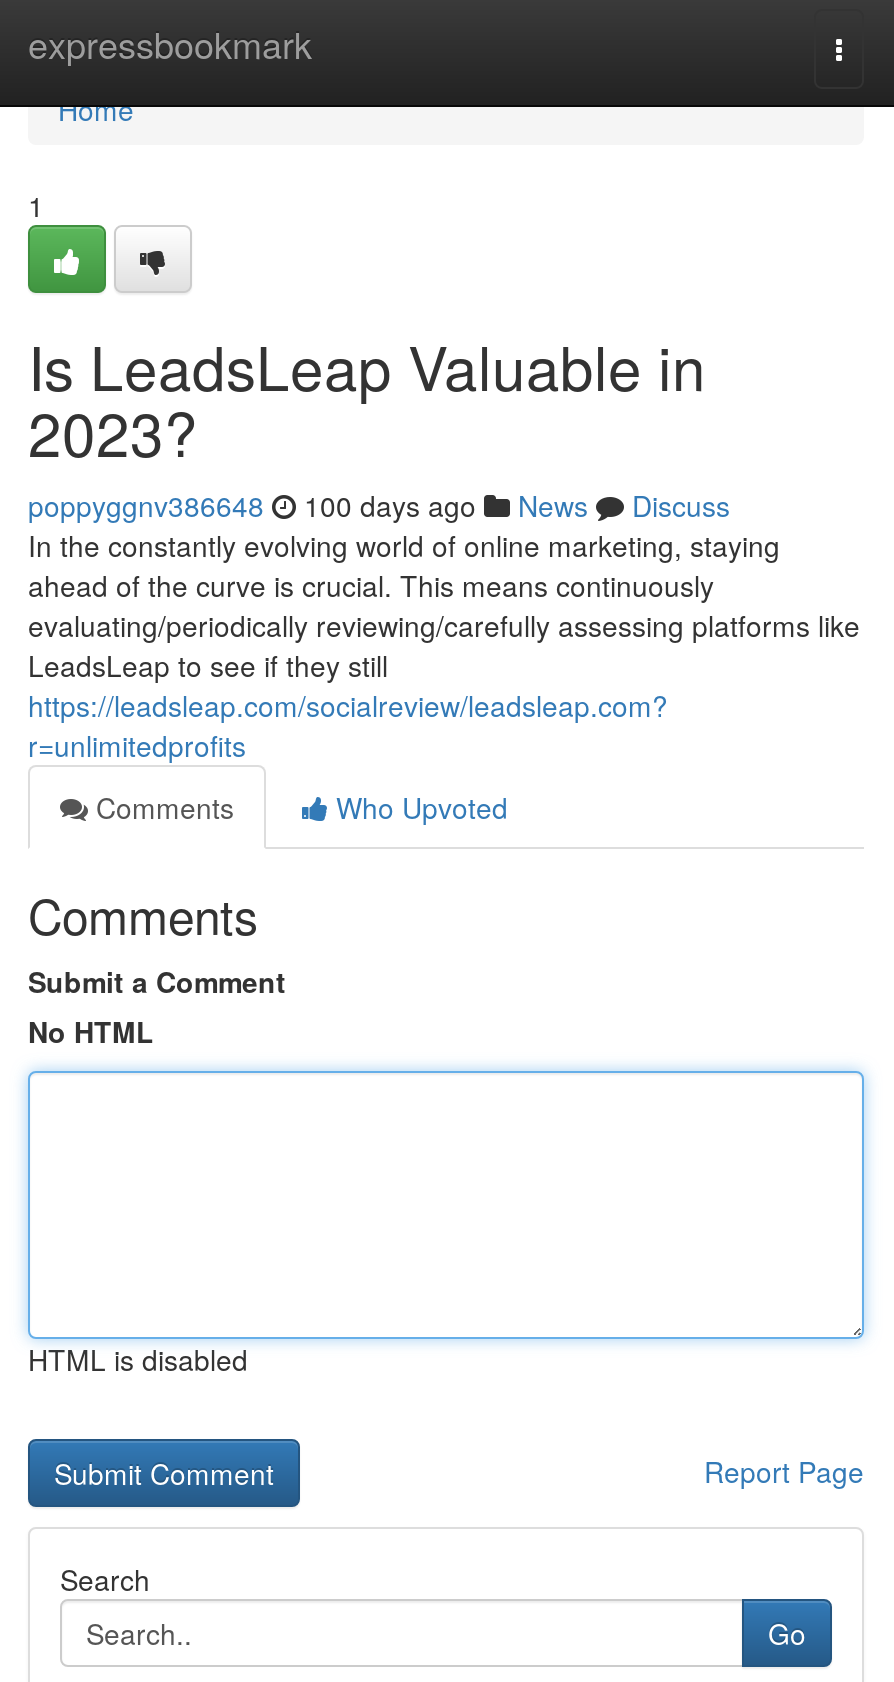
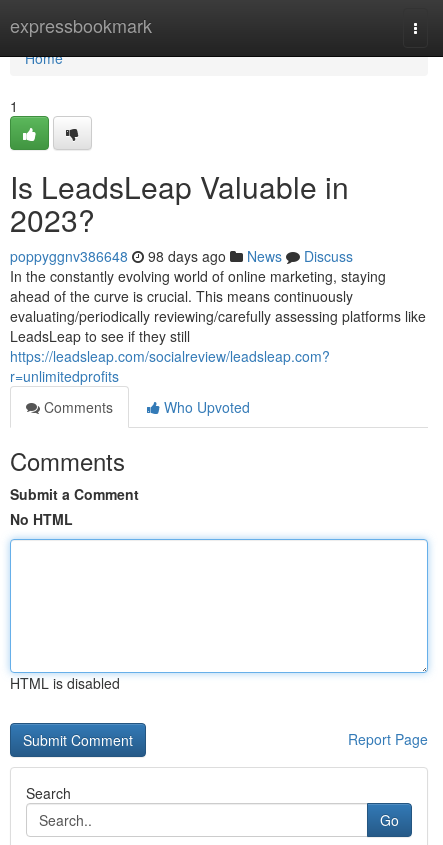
- poppyggnv386648 100 days ago News Discuss
+ poppyggnv386648 98 days ago News Discuss
